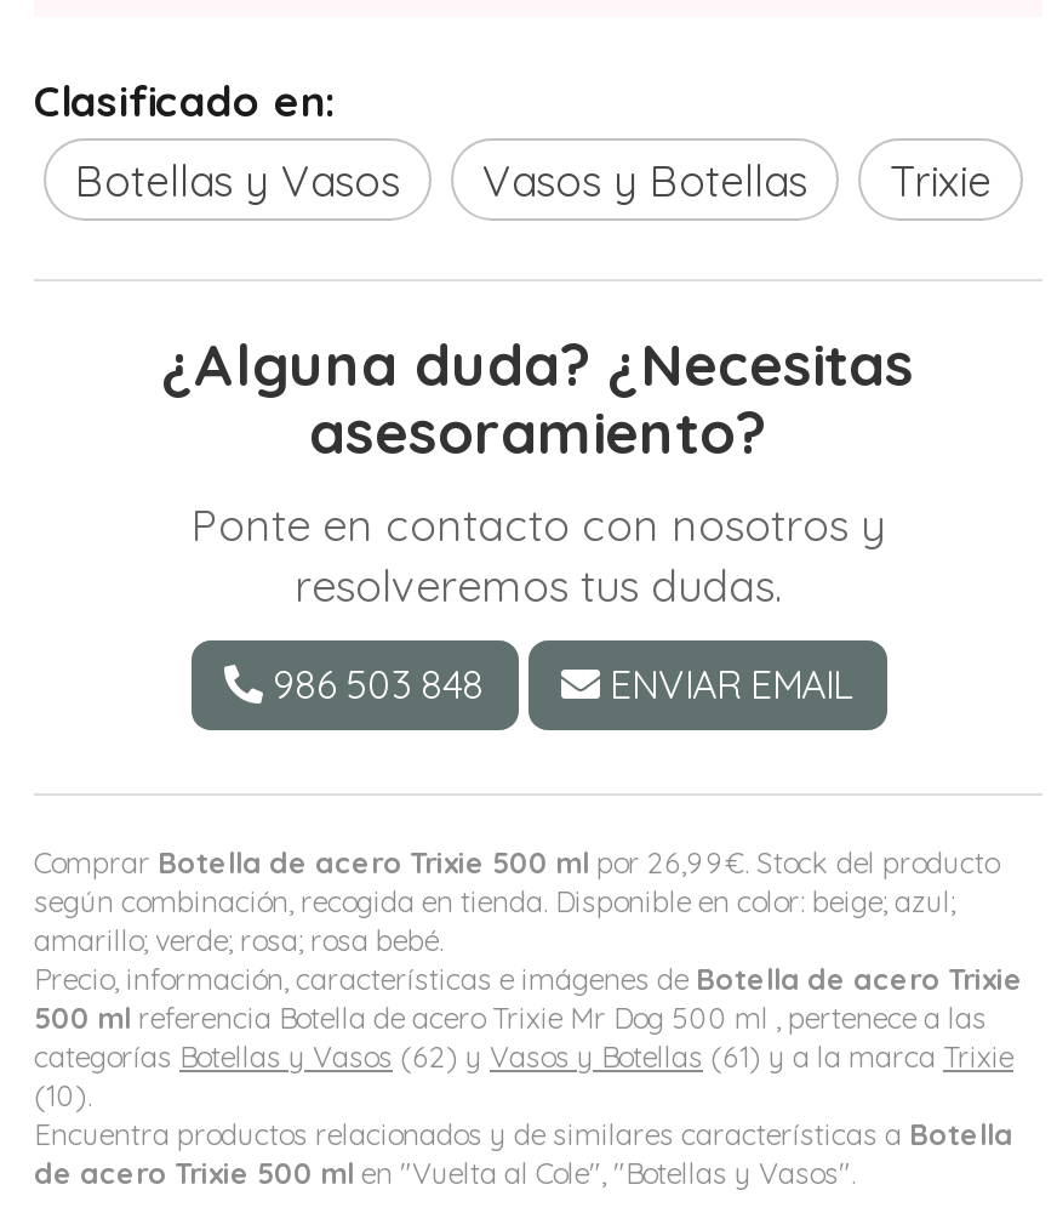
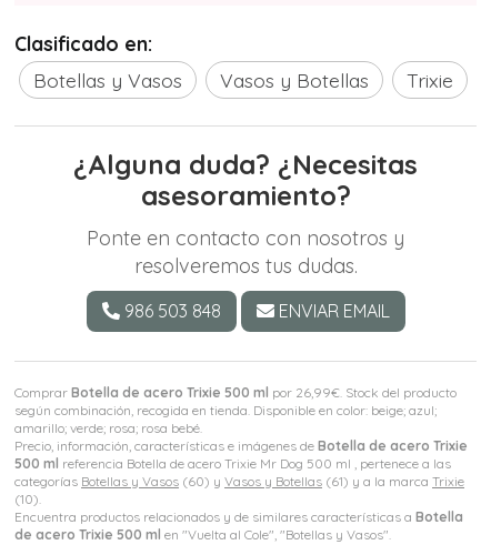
- categorías Botellas y Vasos (62) y Vasos y Botellas (61) y a la marca Trixie
+ categorías Botellas y Vasos (60) y Vasos y Botellas (61) y a la marca Trixie
